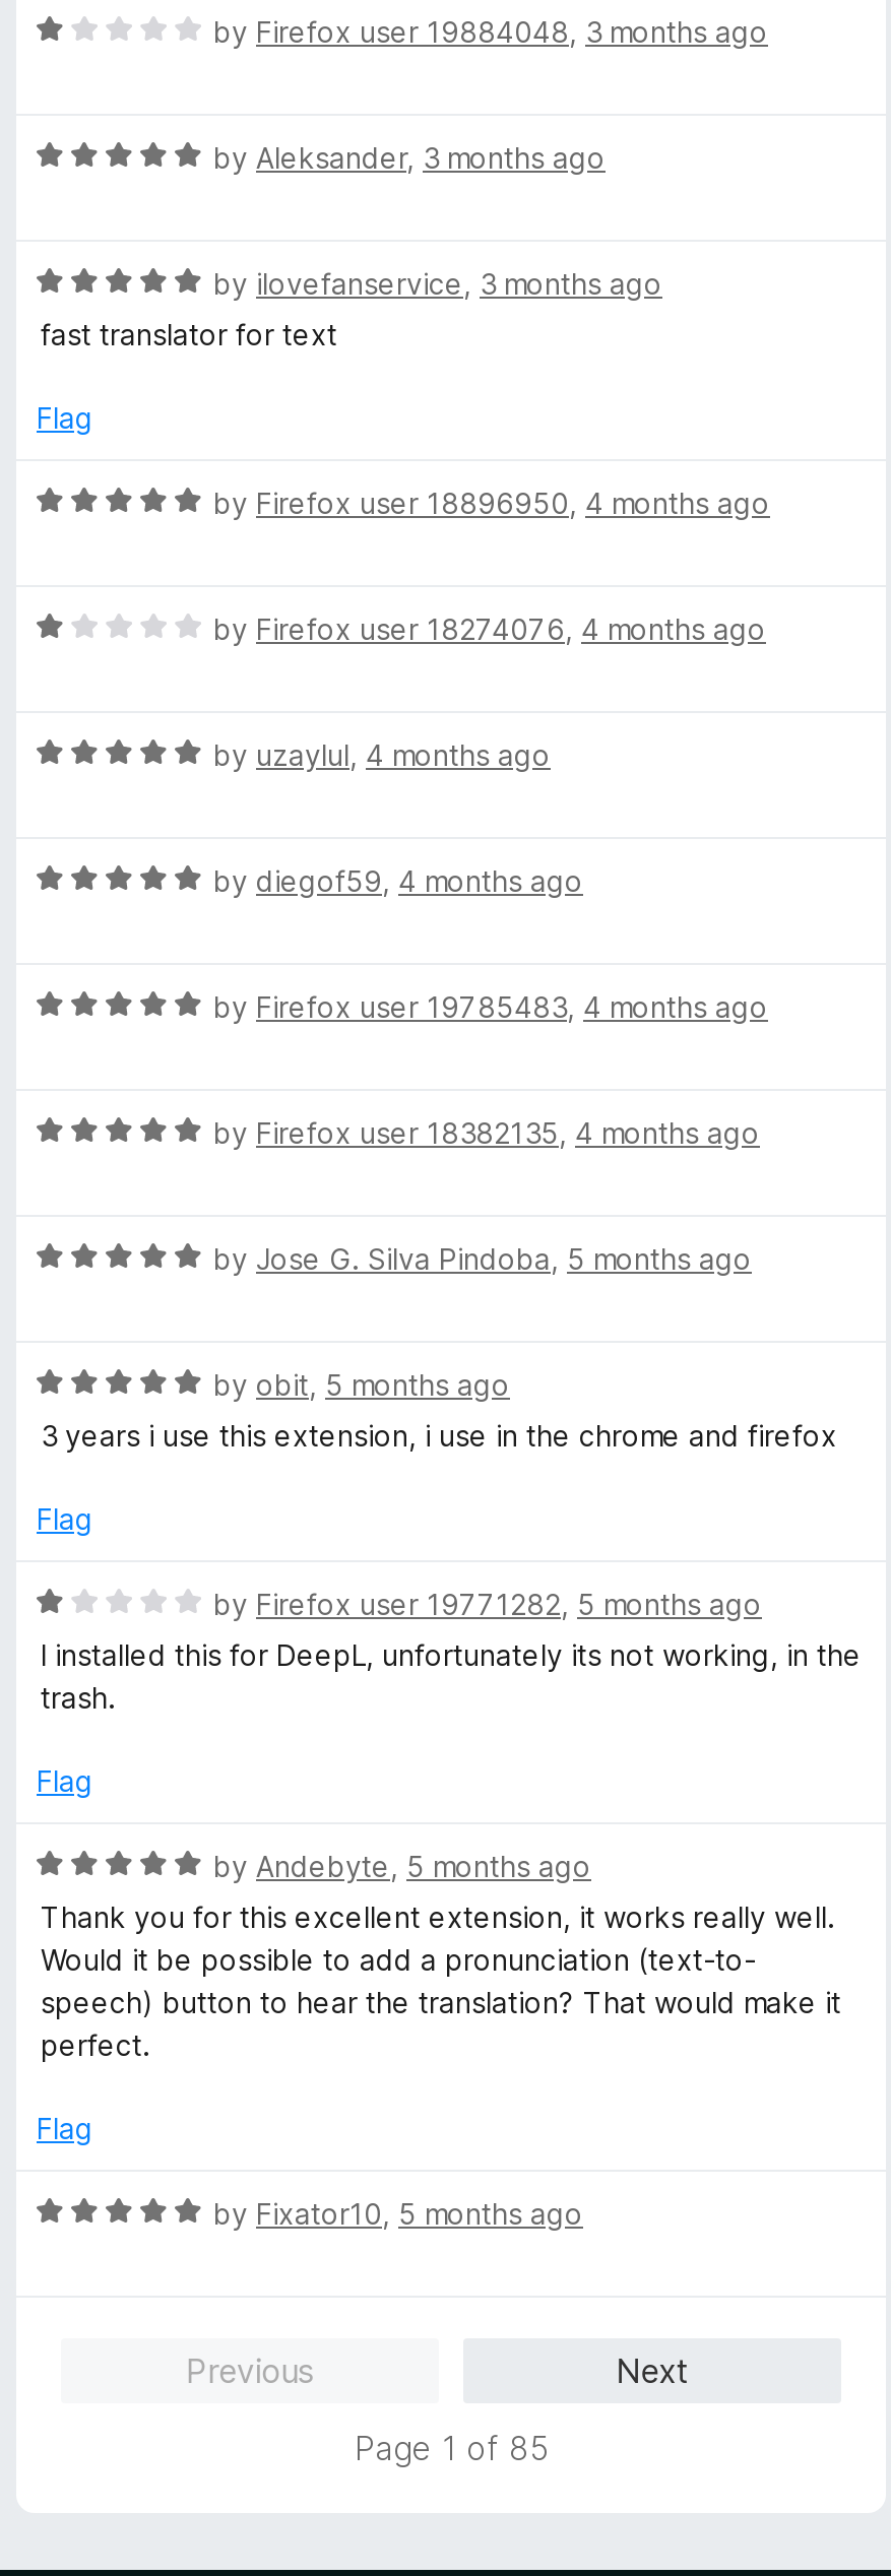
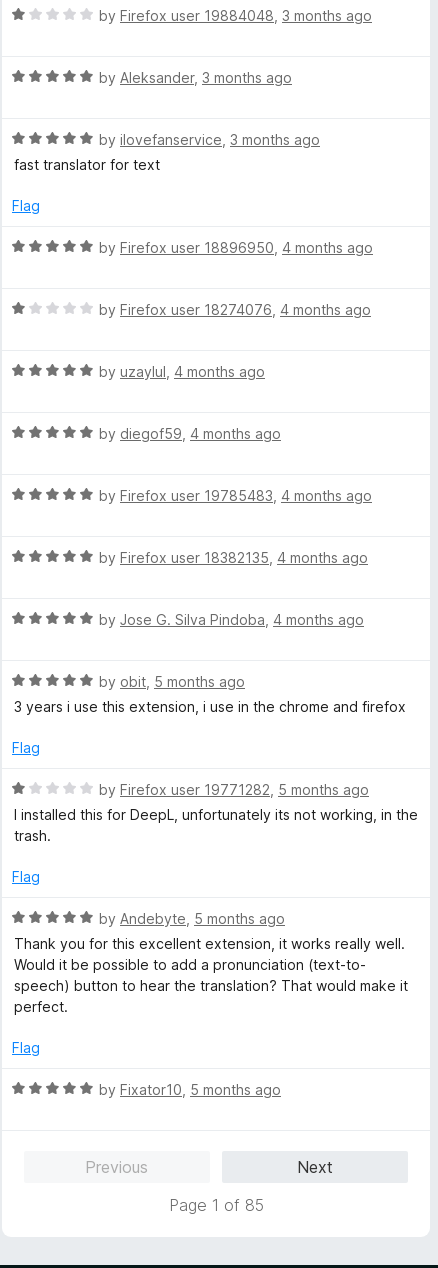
- by Jose G. Silva Pindoba, 5 months ago
+ by Jose G. Silva Pindoba, 4 months ago
